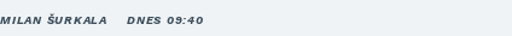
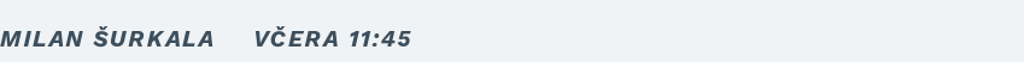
- MILAN ŠURKALA DNES 09:40
+ MILAN ŠURKALA VČERA 11:45
